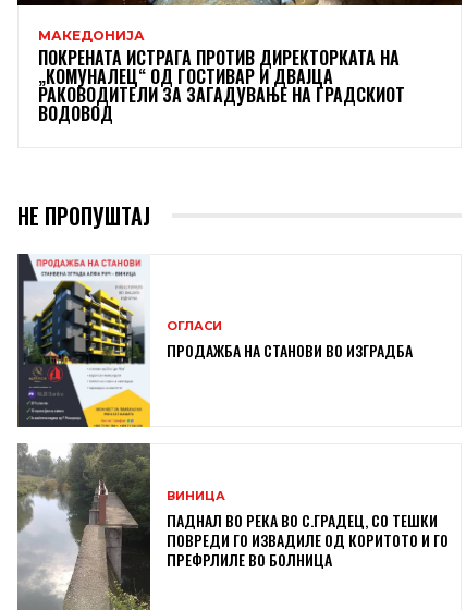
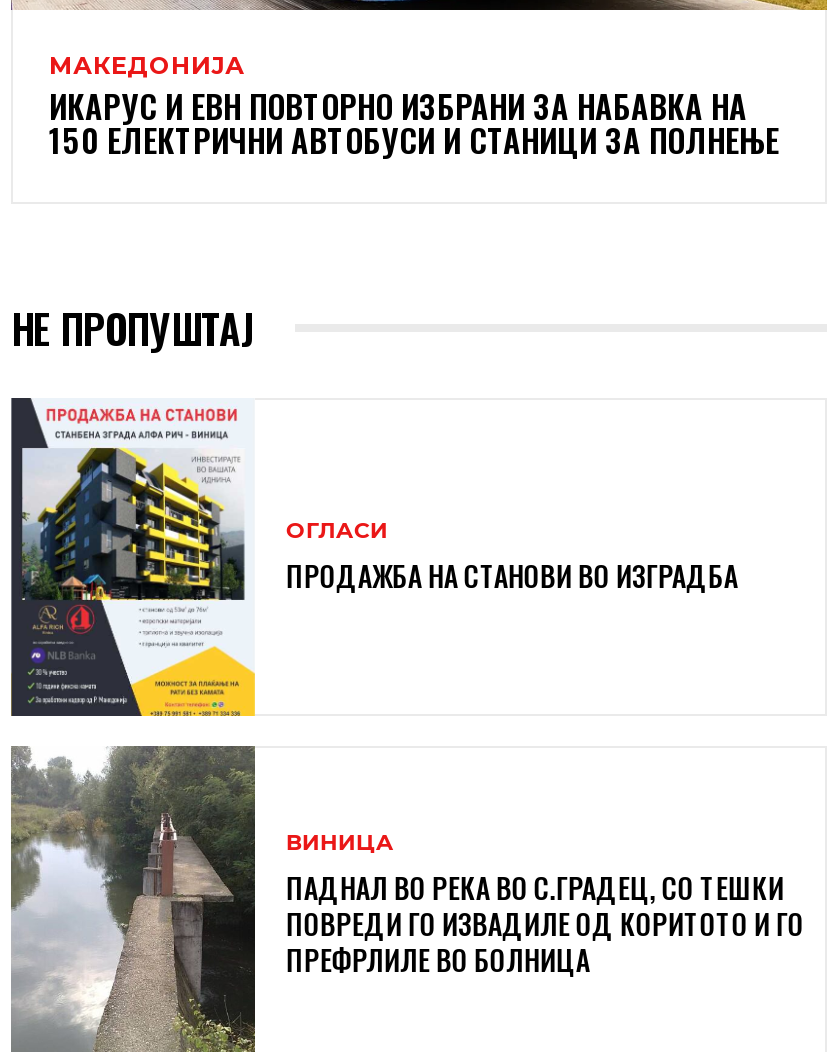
- ПОКРЕНАТА ИСТРАГА ПРОТИВ ДИРЕКТОРКАТА НА
- „КОМУНАЛЕЦ“ ОД ГОСТИВАР И ДВАЈЦА
- РАКОВОДИТЕЛИ ЗА ЗАГАДУВАЊЕ НА ГРАДСКИОТ
- ВОДОВОД
+ ИКАРУС И ЕВН ПОВТОРНО ИЗБРАНИ ЗА НАБАВКА НА
+ 150 ЕЛЕКТРИЧНИ АВТОБУСИ И СТАНИЦИ ЗА ПОЛНЕЊЕ
